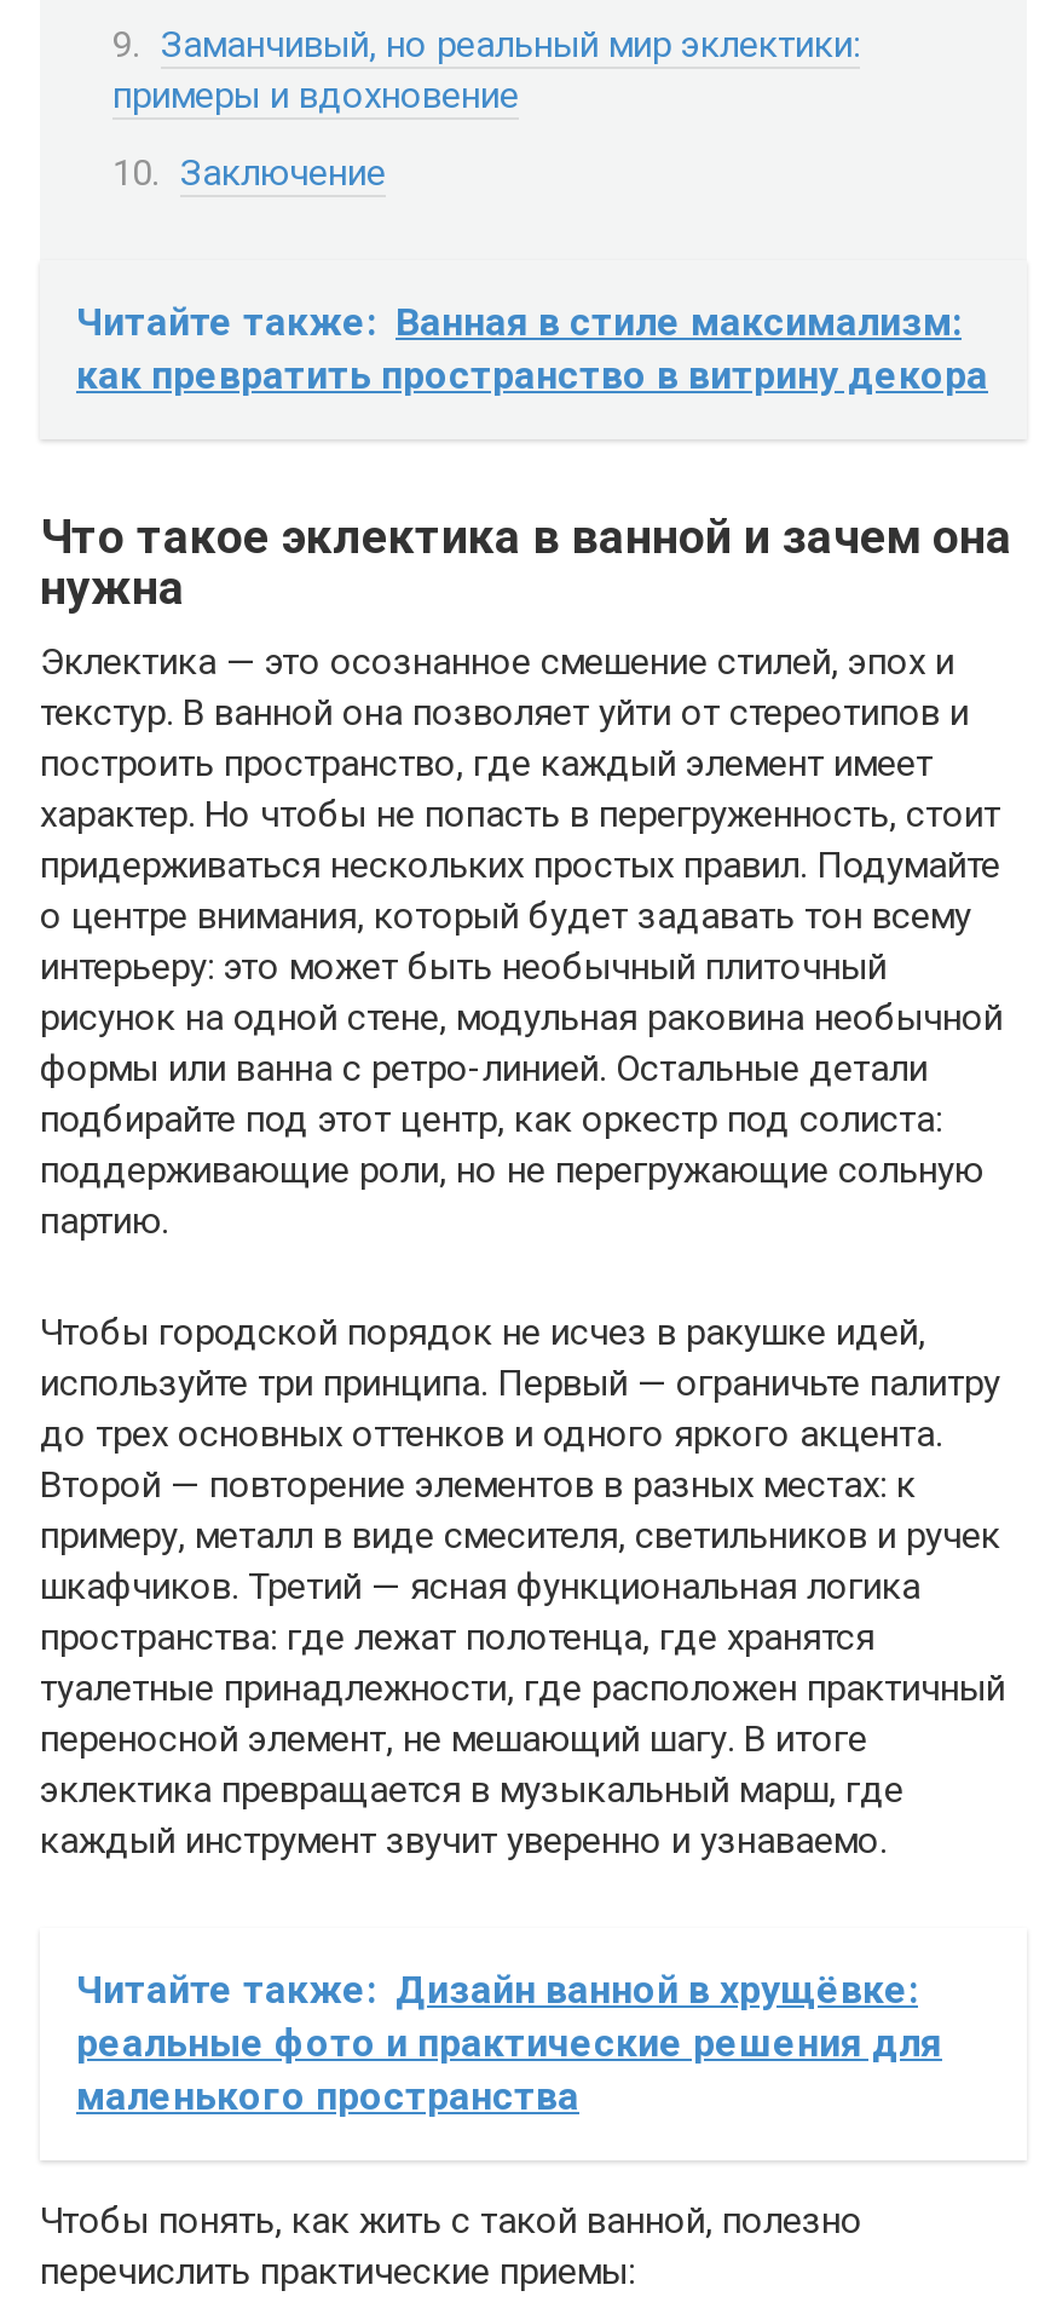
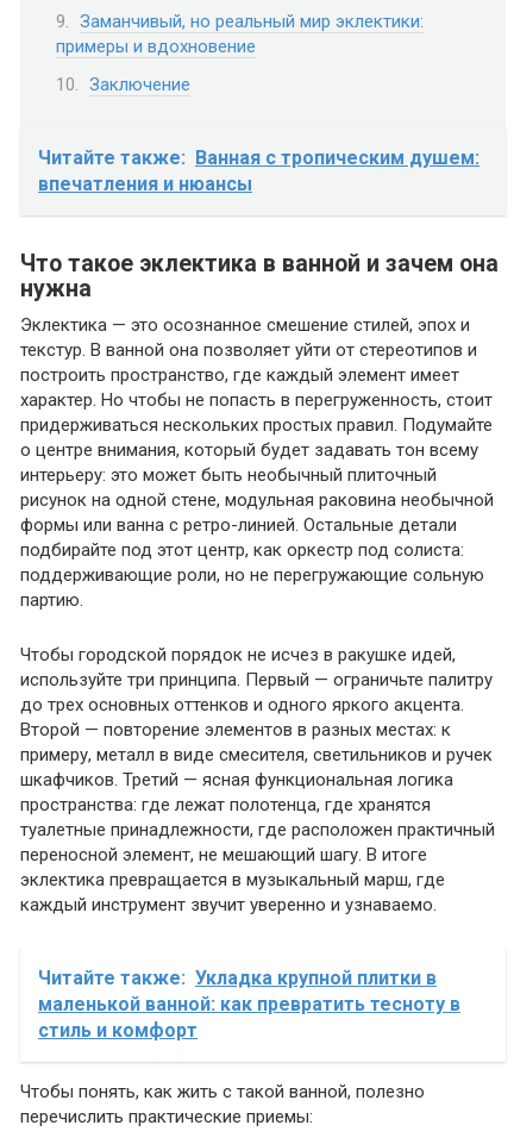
- Читайте также: Ванная в стиле максимализм:
- как превратить пространство в витрину декора
+ Читайте также: Ванная с тропическим душем:
+ впечатления и нюансы

- Читайте также: Дизайн ванной в хрущёвке:
- реальные фото и практические решения для
- маленького пространства
+ Читайте также: Укладка крупной плитки в
+ маленькой ванной: как превратить тесноту в
+ стиль и комфорт
